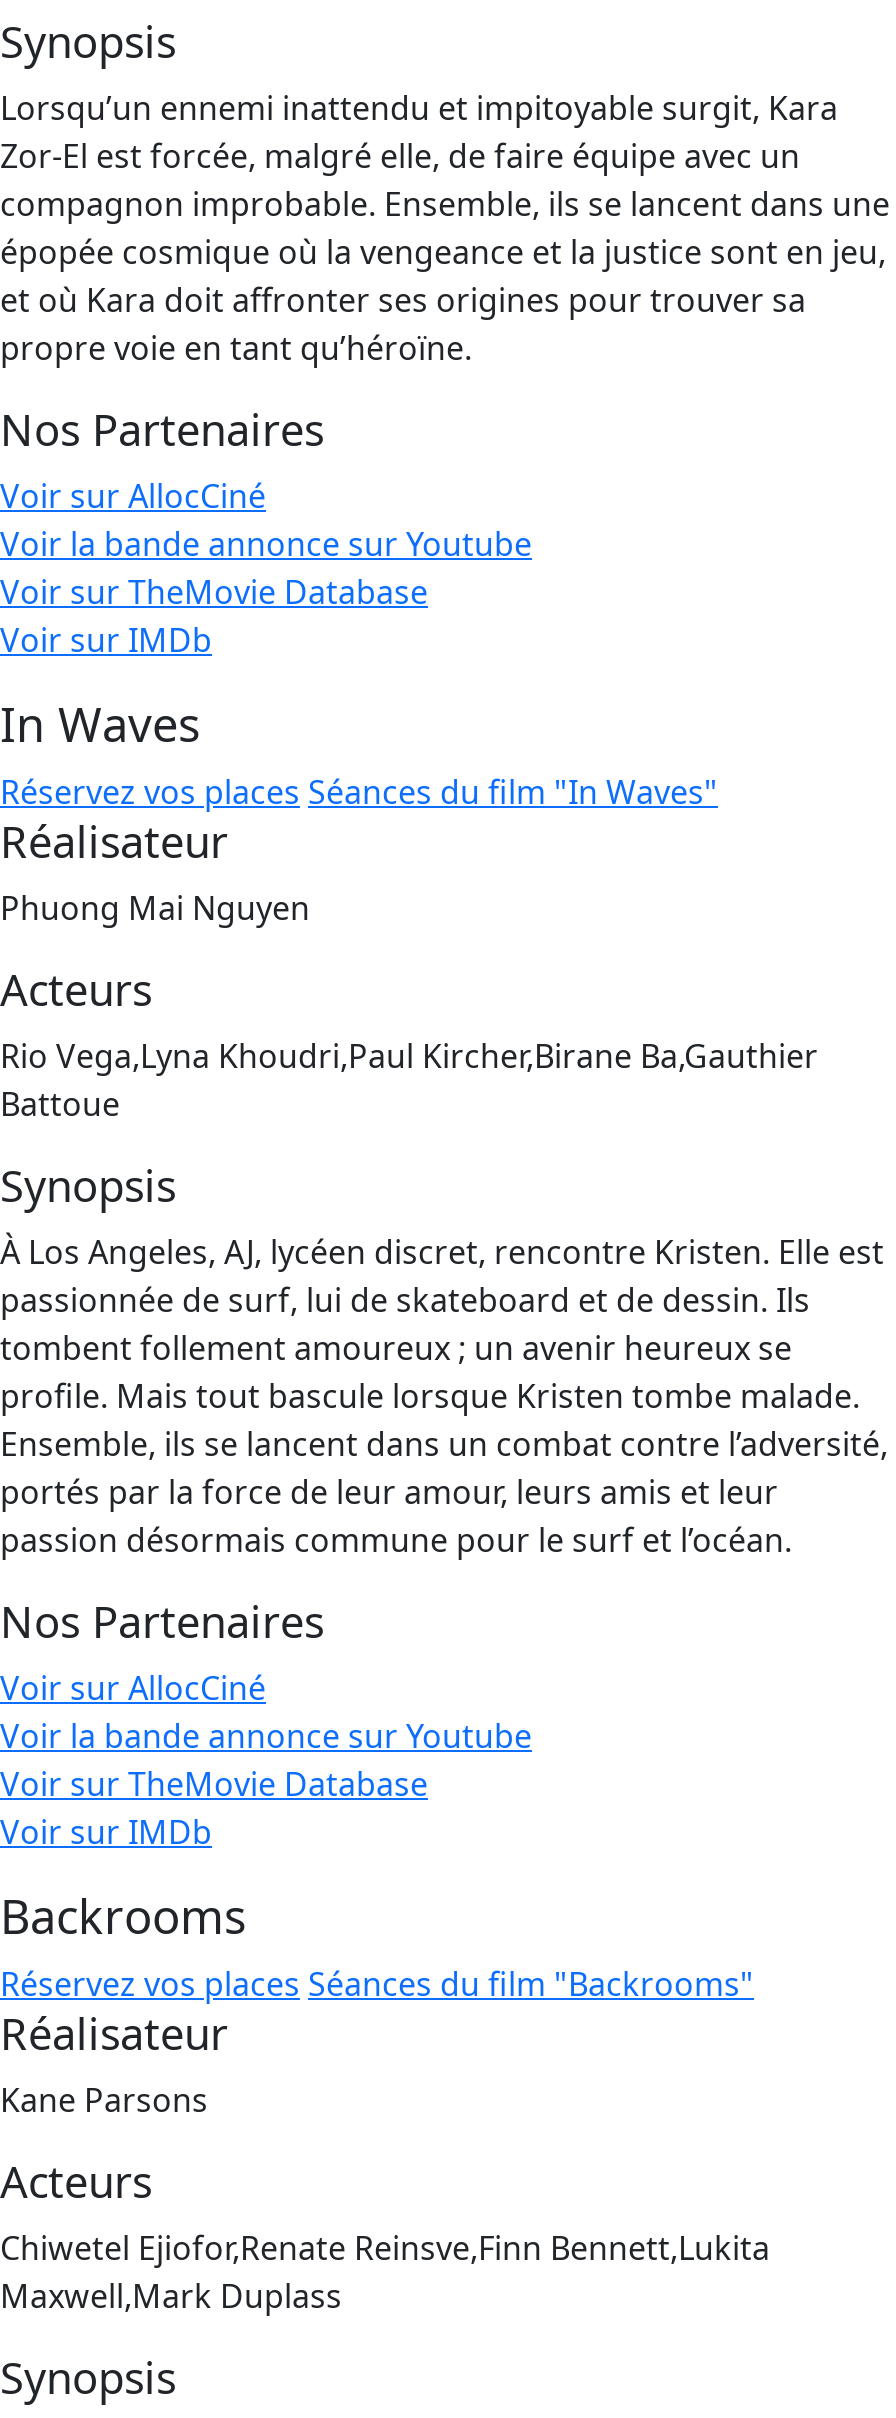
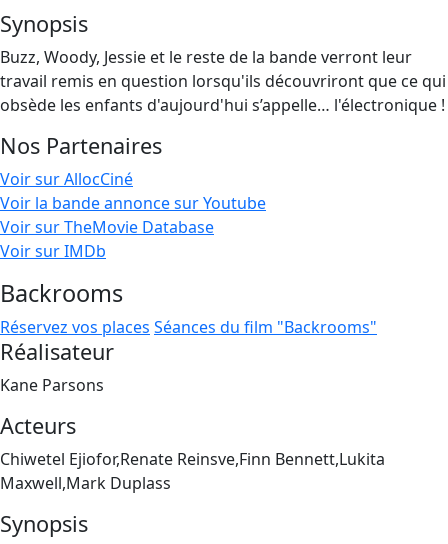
- Lorsqu’un ennemi inattendu et impitoyable surgit, Kara
- Zor-El est forcée, malgré elle, de faire équipe avec un
- compagnon improbable. Ensemble, ils se lancent dans une
- épopée cosmique où la vengeance et la justice sont en jeu,
- et où Kara doit affronter ses origines pour trouver sa
- propre voie en tant qu’héroïne.
- Nos Partenaires
- Voir sur AllocCiné
- Voir la bande annonce sur Youtube
- Voir sur TheMovie Database
- Voir sur IMDb
- In Waves
- Réservez vos places Séances du film "In Waves"
- Réalisateur
- Phuong Mai Nguyen
- Acteurs
- Rio Vega,Lyna Khoudri,Paul Kircher,Birane Ba,Gauthier
- Battoue
- Synopsis
- À Los Angeles, AJ, lycéen discret, rencontre Kristen. Elle est
- passionnée de surf, lui de skateboard et de dessin. Ils
- tombent follement amoureux ; un avenir heureux se
- profile. Mais tout bascule lorsque Kristen tombe malade.
- Ensemble, ils se lancent dans un combat contre l’adversité,
- portés par la force de leur amour, leurs amis et leur
- passion désormais commune pour le surf et l’océan.
+ Buzz, Woody, Jessie et le reste de la bande verront leur
+ travail remis en question lorsqu'ils découvriront que ce qui
+ obsède les enfants d'aujourd'hui s’appelle… l'électronique !
